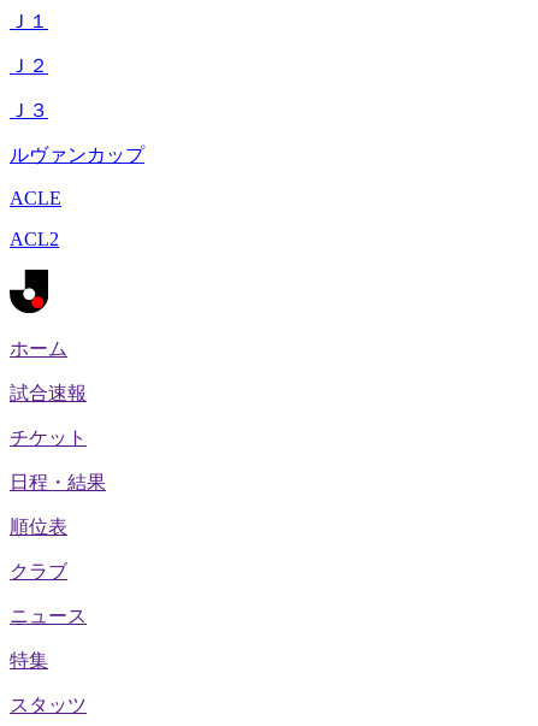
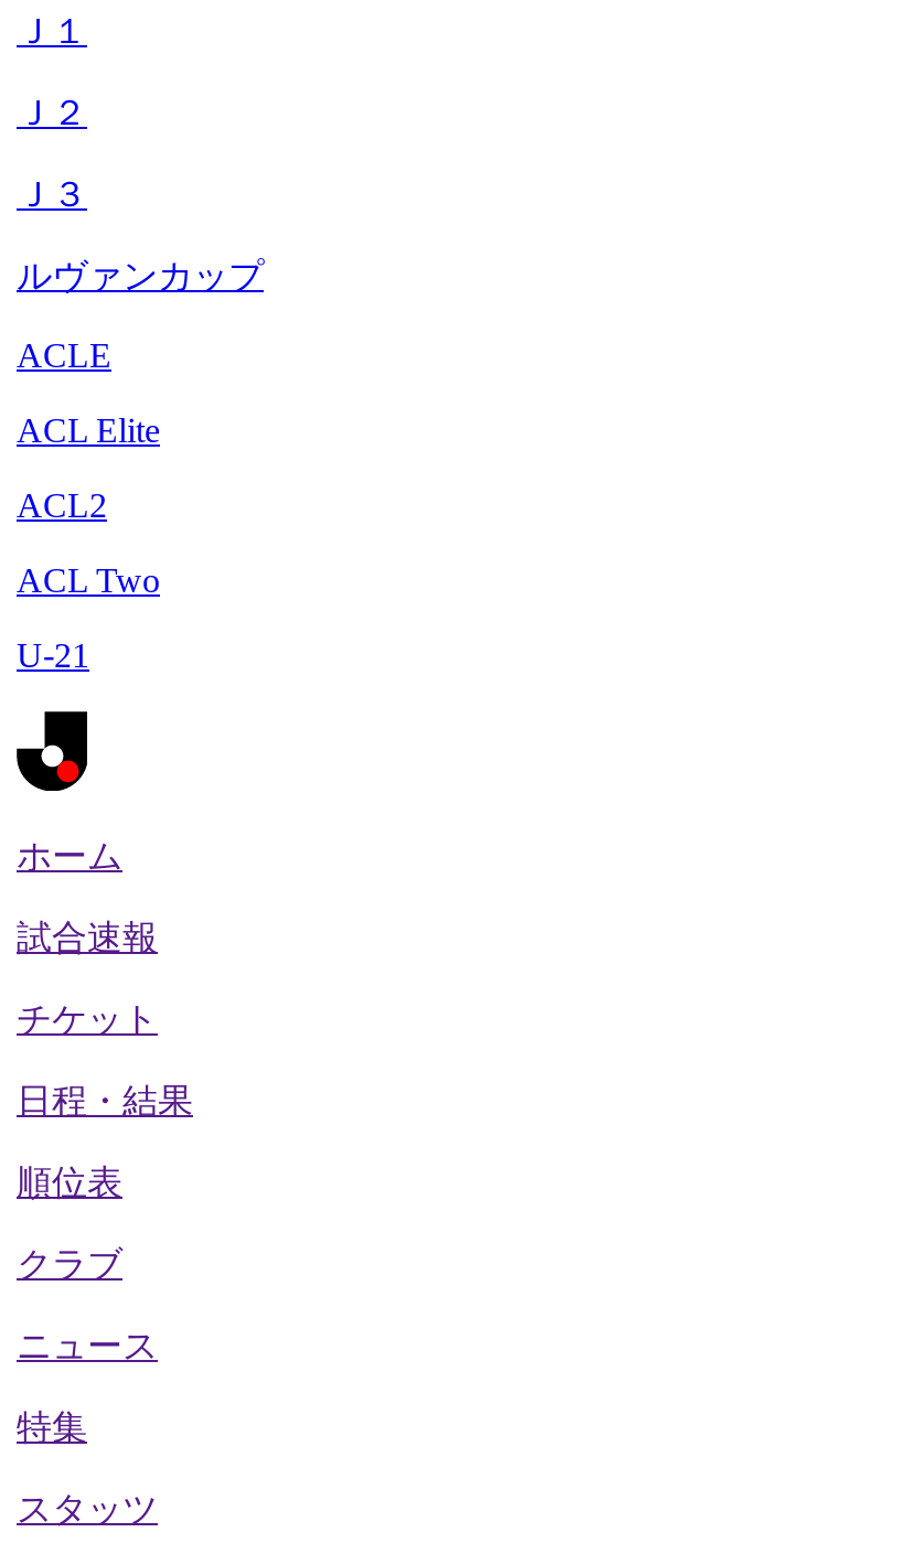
+ ACL Elite

+ ACL Two
+ U-21
